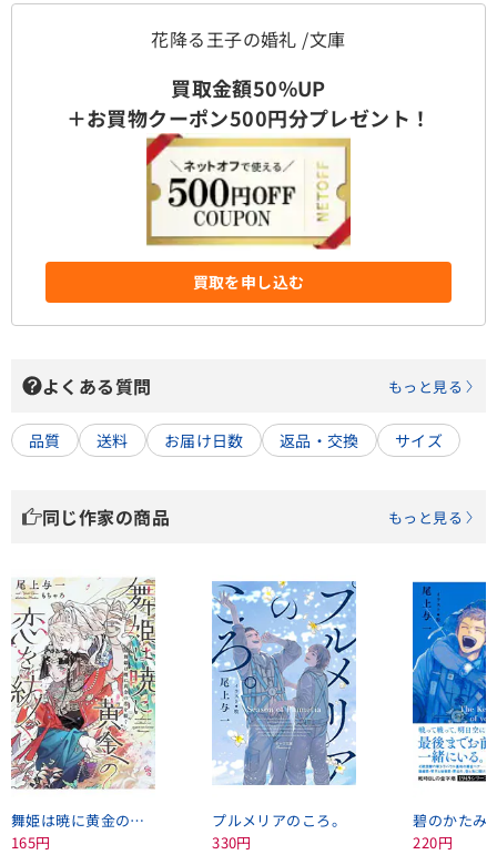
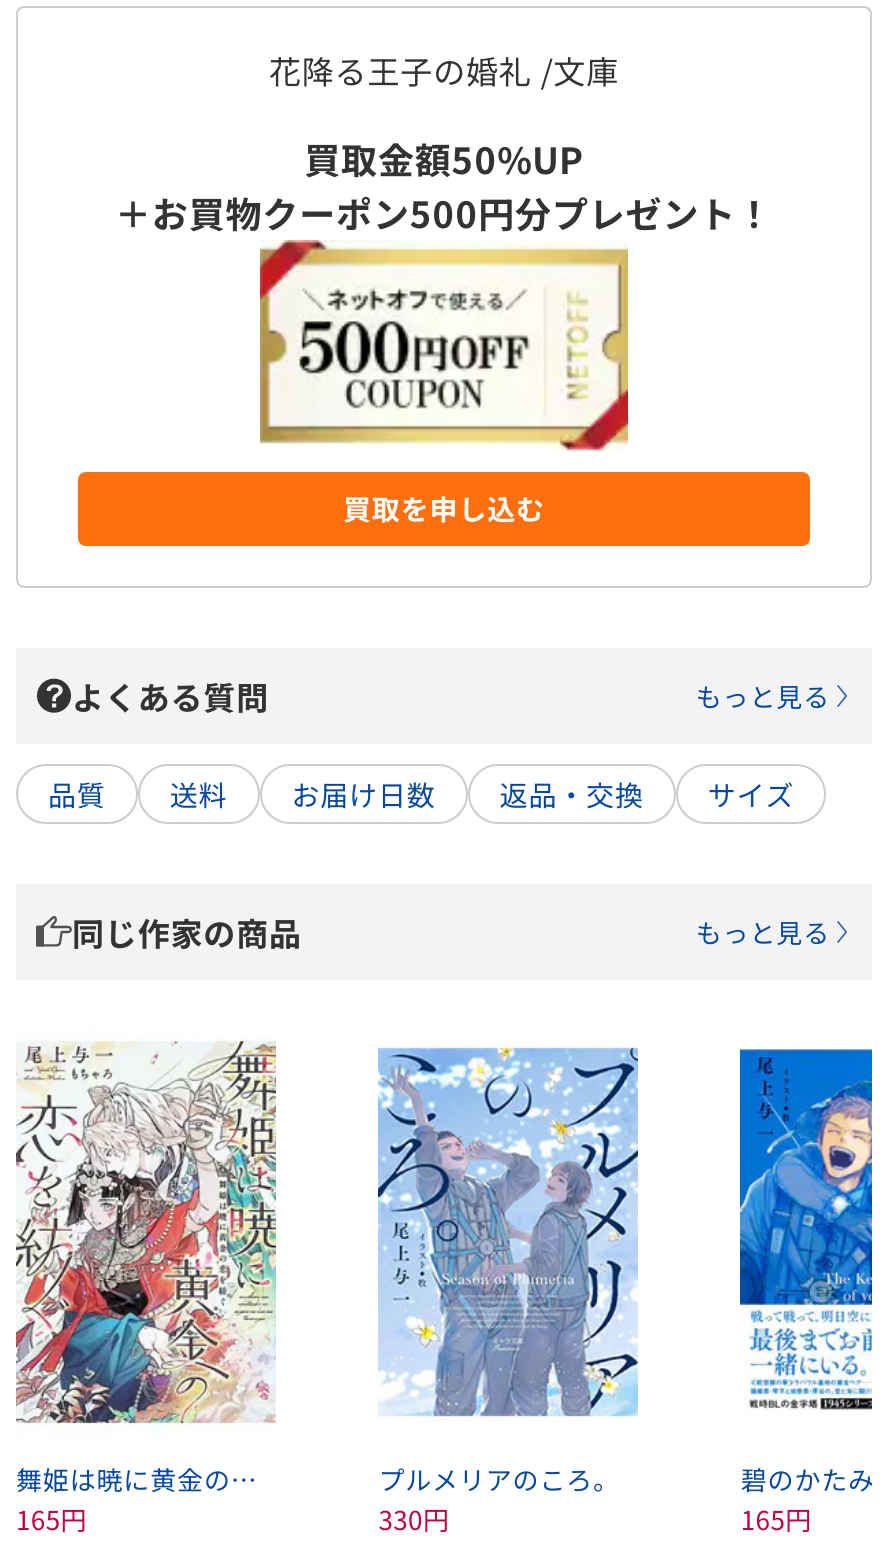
- 220円
+ 165円
